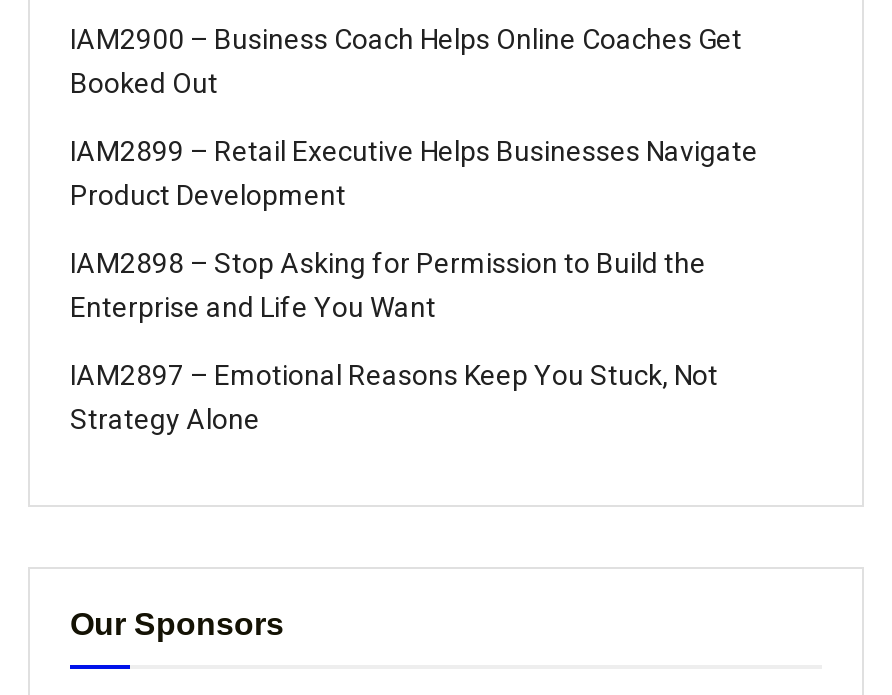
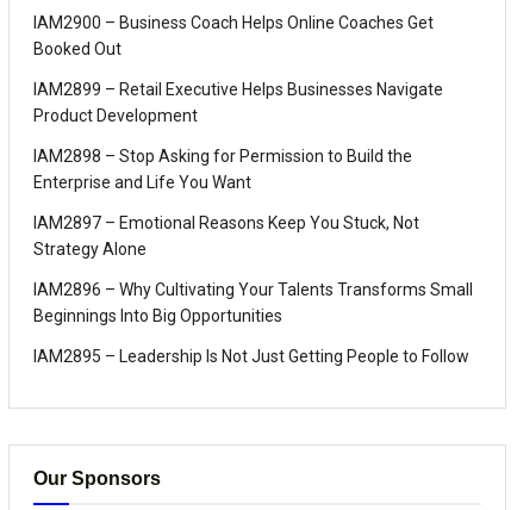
+ IAM2896 – Why Cultivating Your Talents Transforms Small
+ Beginnings Into Big Opportunities
+ IAM2895 – Leadership Is Not Just Getting People to Follow
